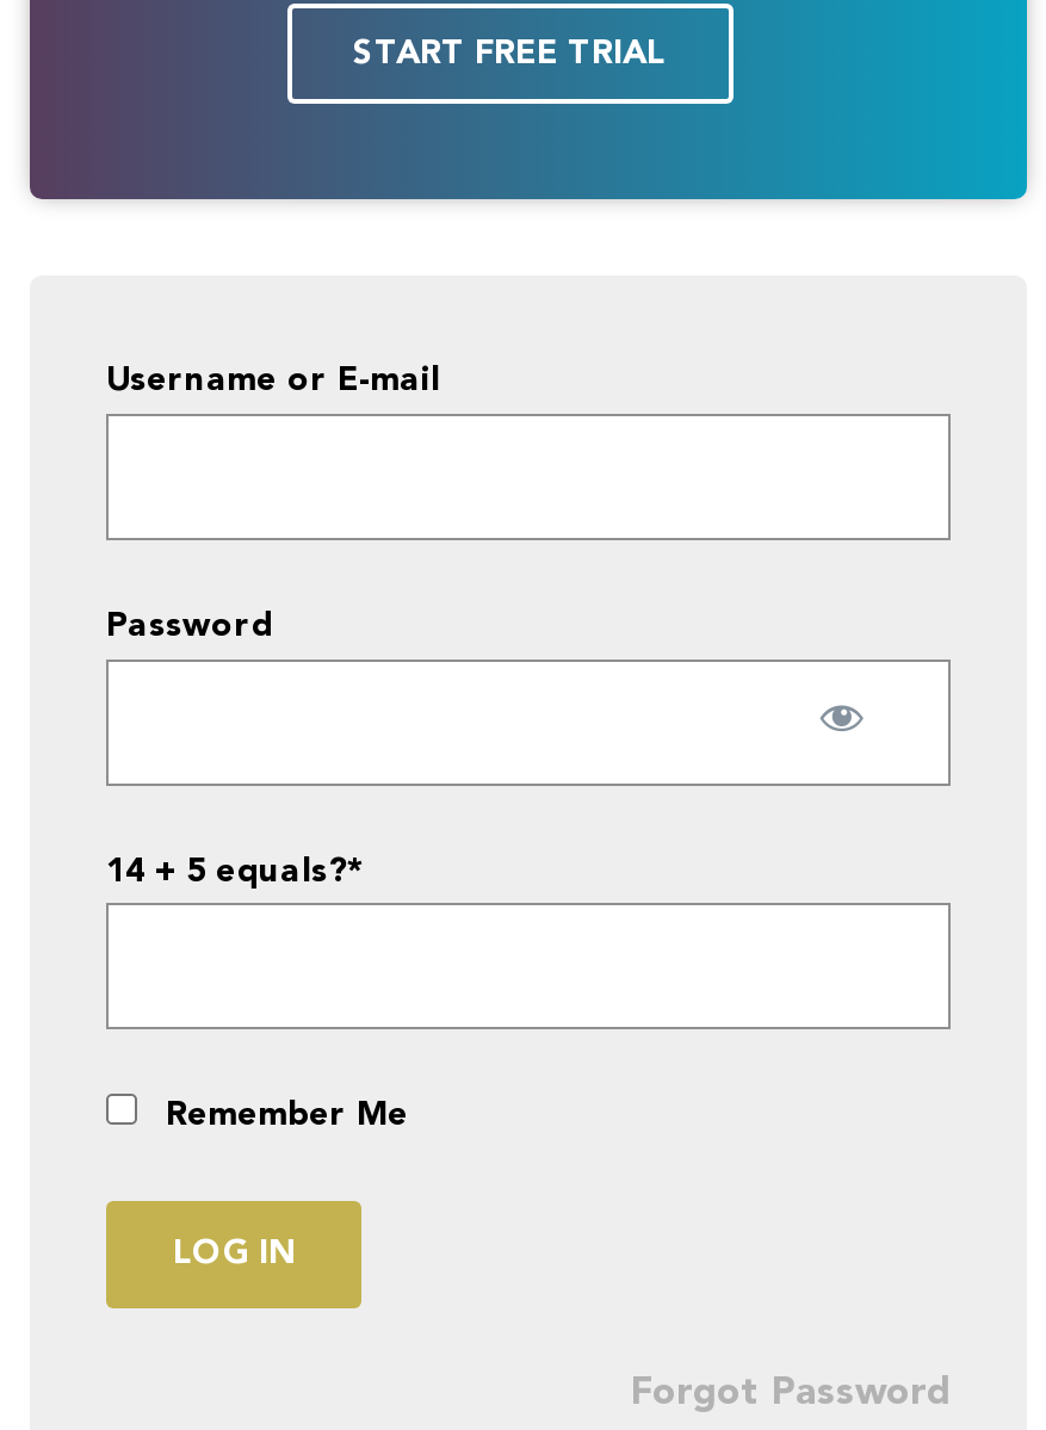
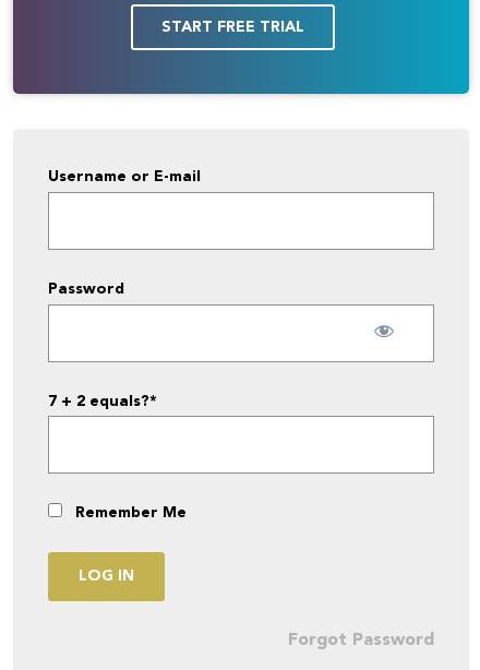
- 14 + 5 equals?*
+ 7 + 2 equals?*
